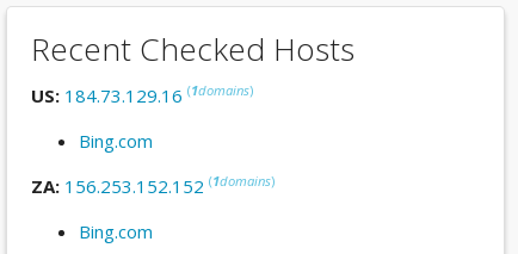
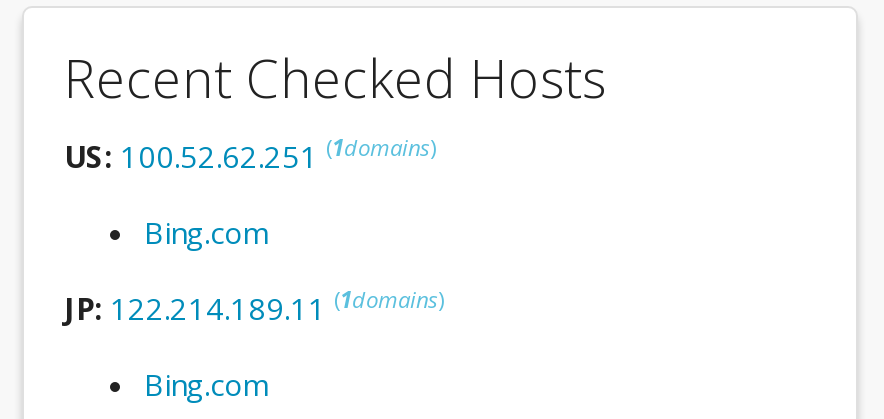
- US: 184.73.129.16 (1domains)
+ US: 100.52.62.251 (1domains)

- ZA: 156.253.152.152 (1domains)
+ JP: 122.214.189.11 (1domains)
